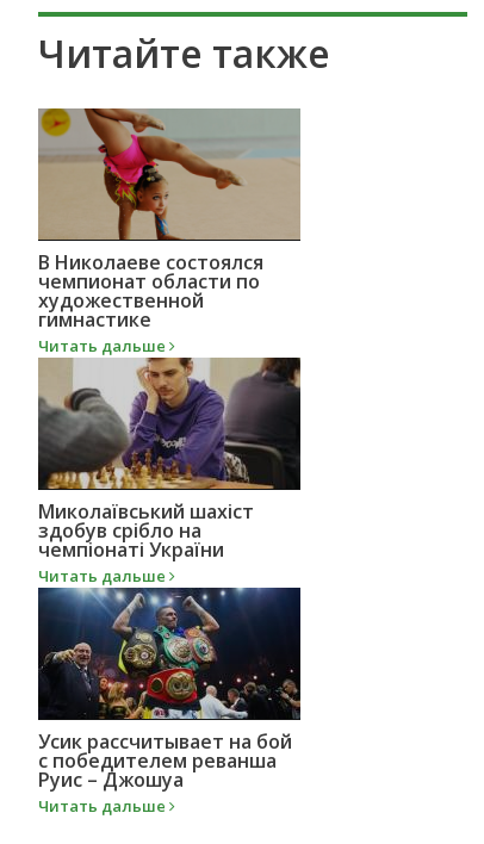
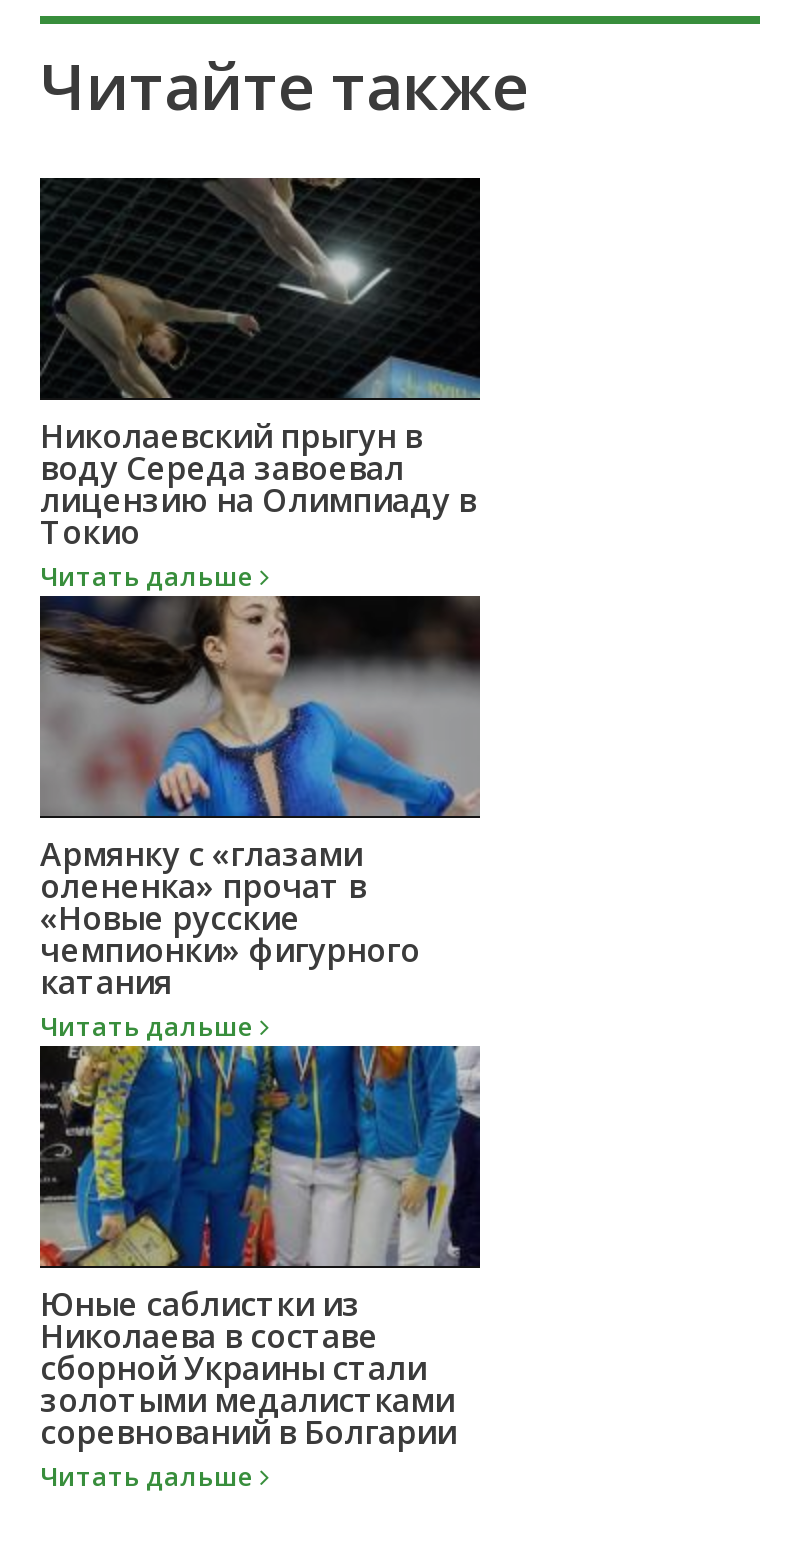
- [image]
- В Николаеве состоялся
- чемпионат области по
- художественной
- гимнастике
+ [image]
+ Николаевский прыгун в
+ воду Середа завоевал
+ лицензию на Олимпиаду в
+ Токио

- [image]
- Миколаївський шахіст
- здобув срібло на
- чемпіонаті України
+ [image]
+ Армянку с «глазами
+ олененка» прочат в
+ «Новые русские
+ чемпионки» фигурного
+ катания

- [image]
- Усик рассчитывает на бой
- с победителем реванша
- Руис – Джошуа
+ [image]
+ Юные саблистки из
+ Николаева в составе
+ сборной Украины стали
+ золотыми медалистками
+ соревнований в Болгарии
